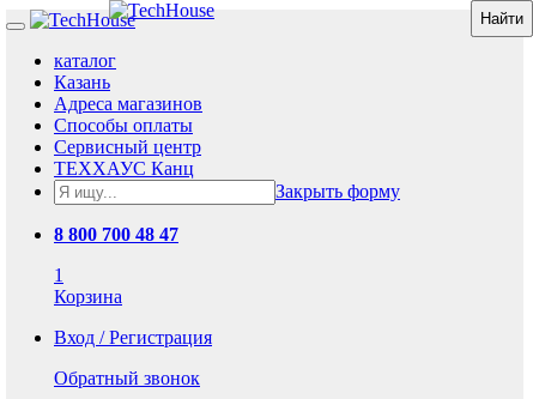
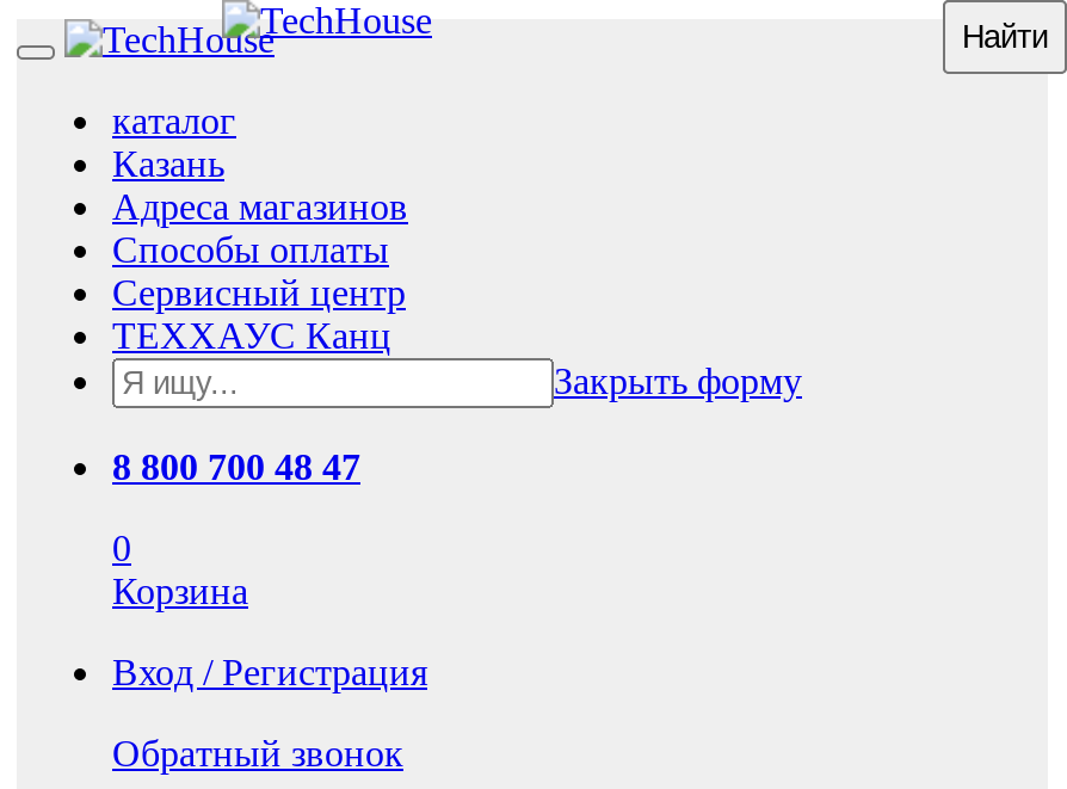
- 1
+ 0
